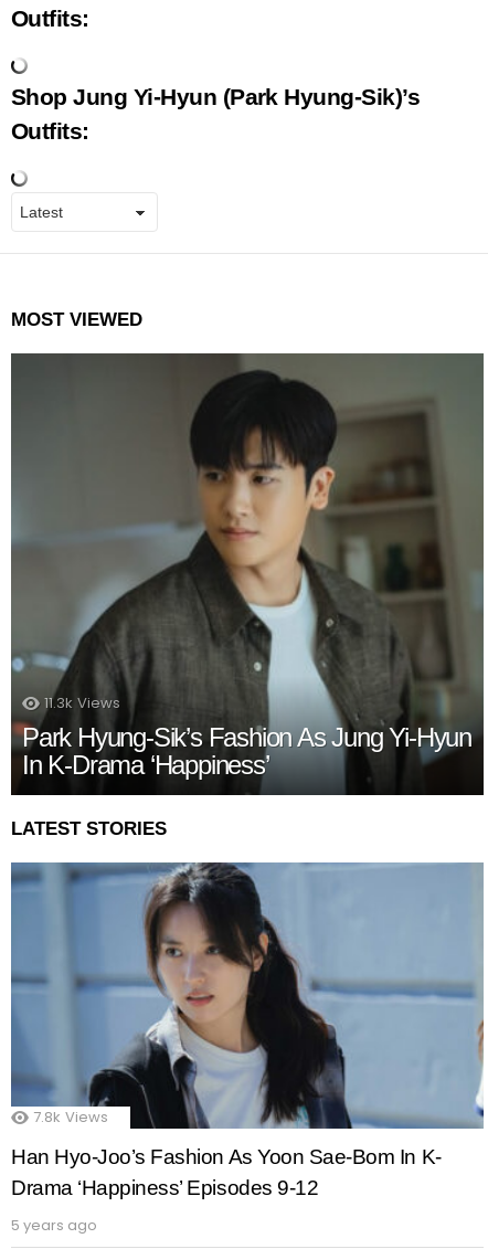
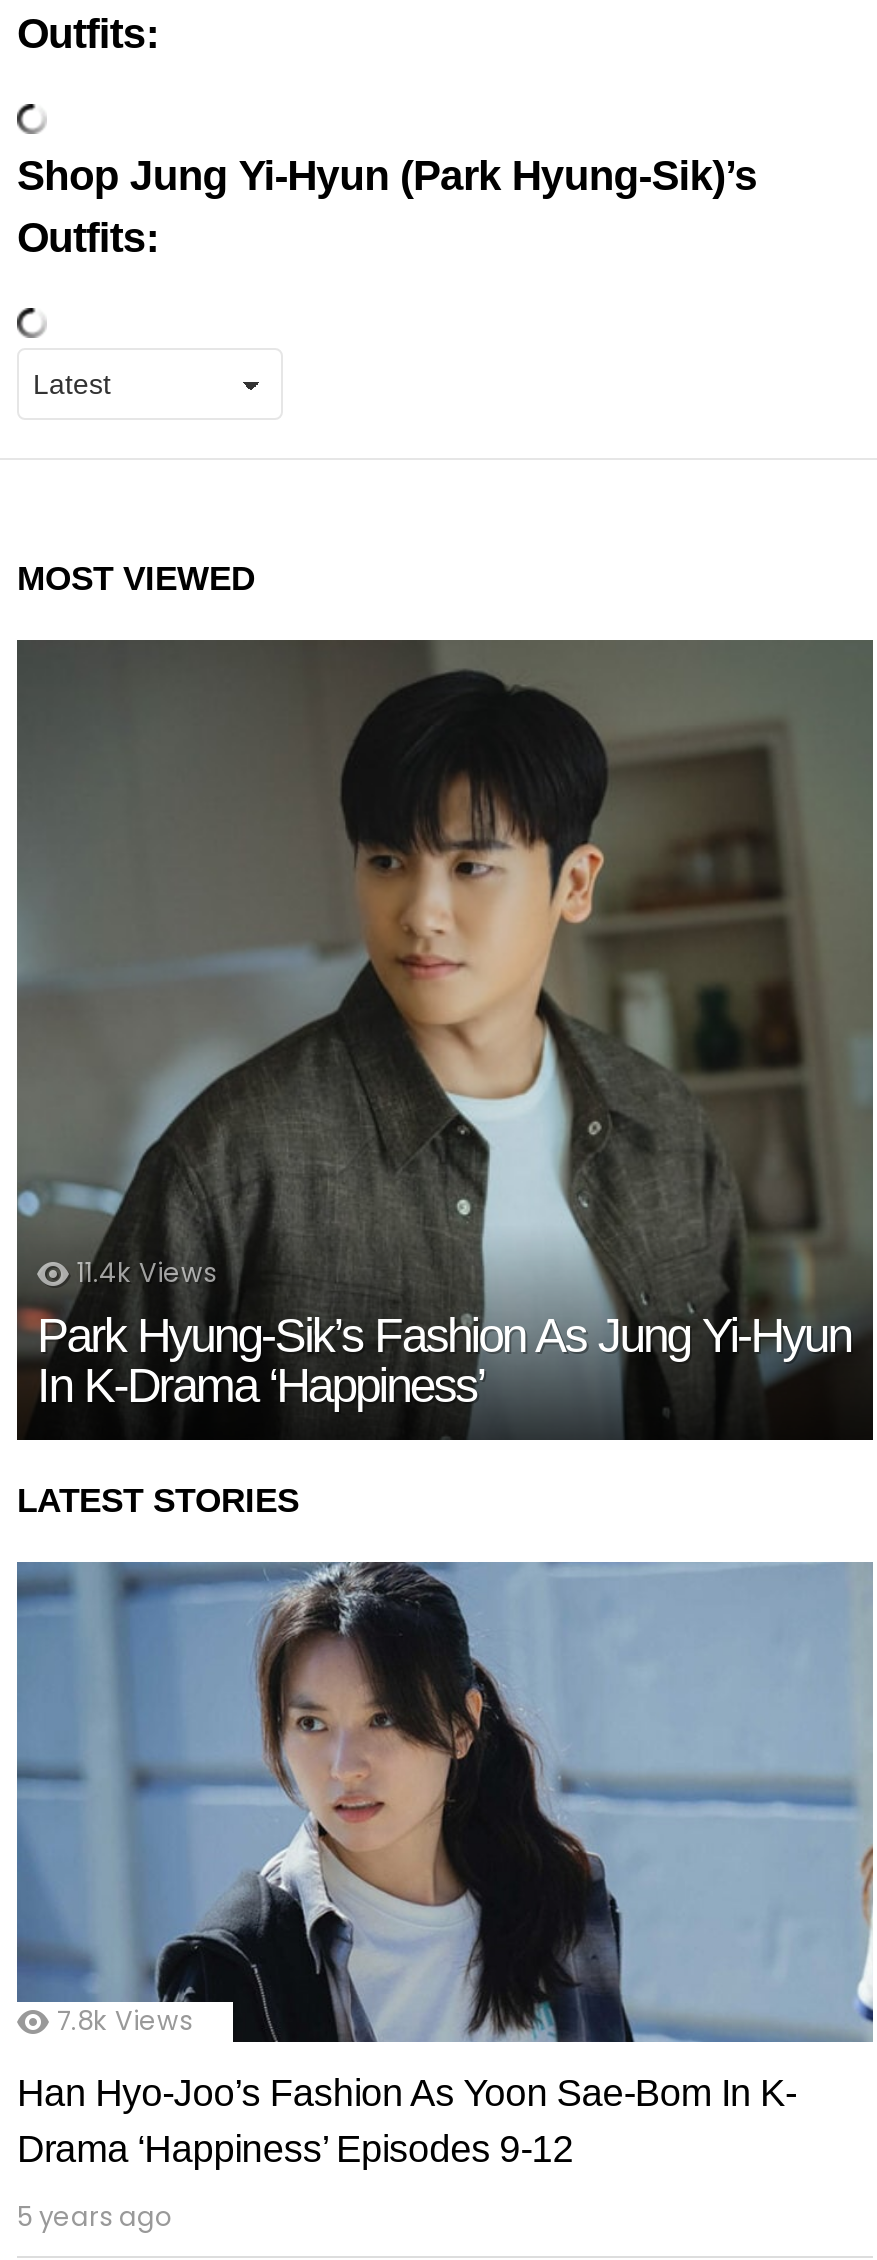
- 11.3k Views
+ 11.4k Views
